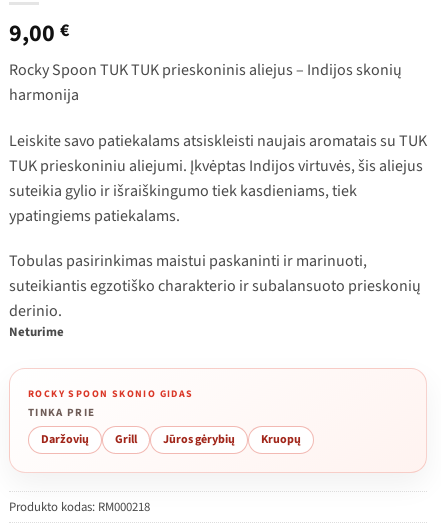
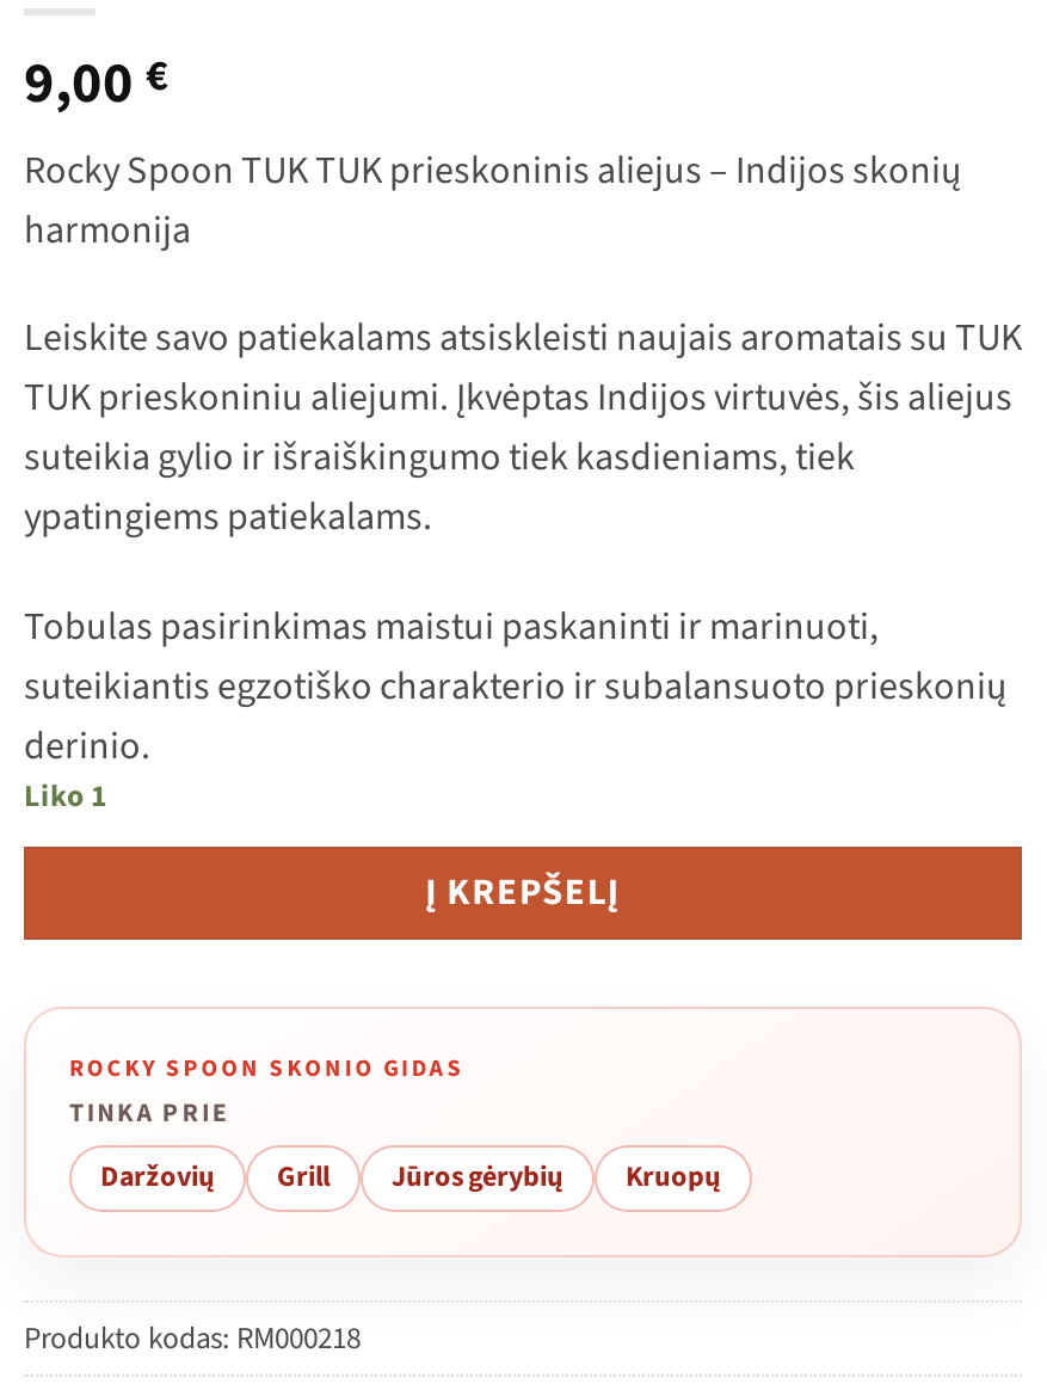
- Neturime
+ Liko 1
+ Į KREPŠELĮ
